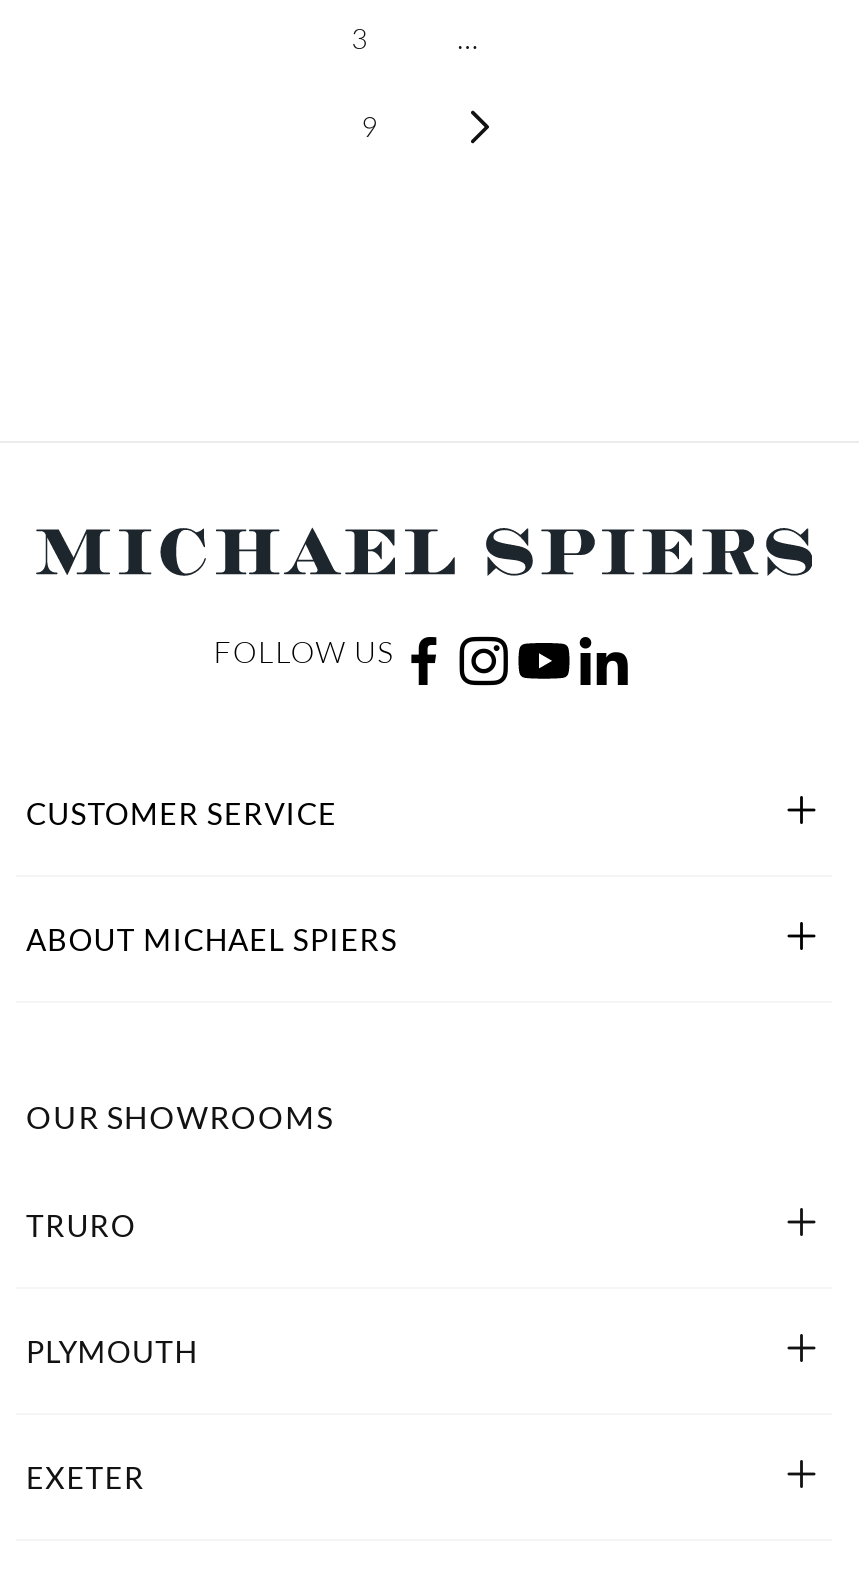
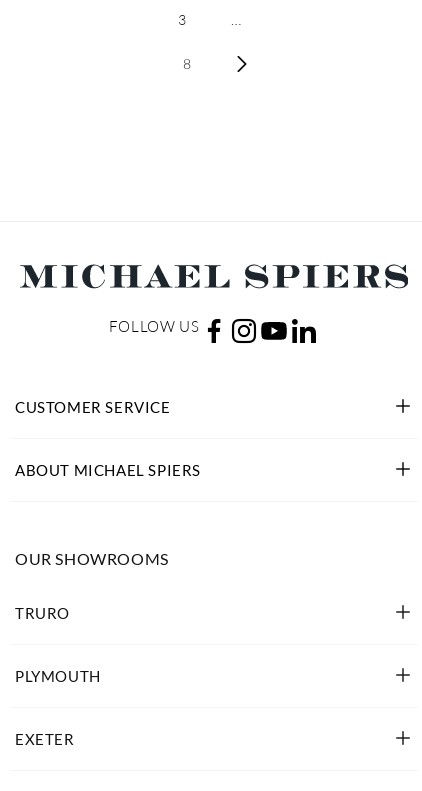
- 9
+ 8
